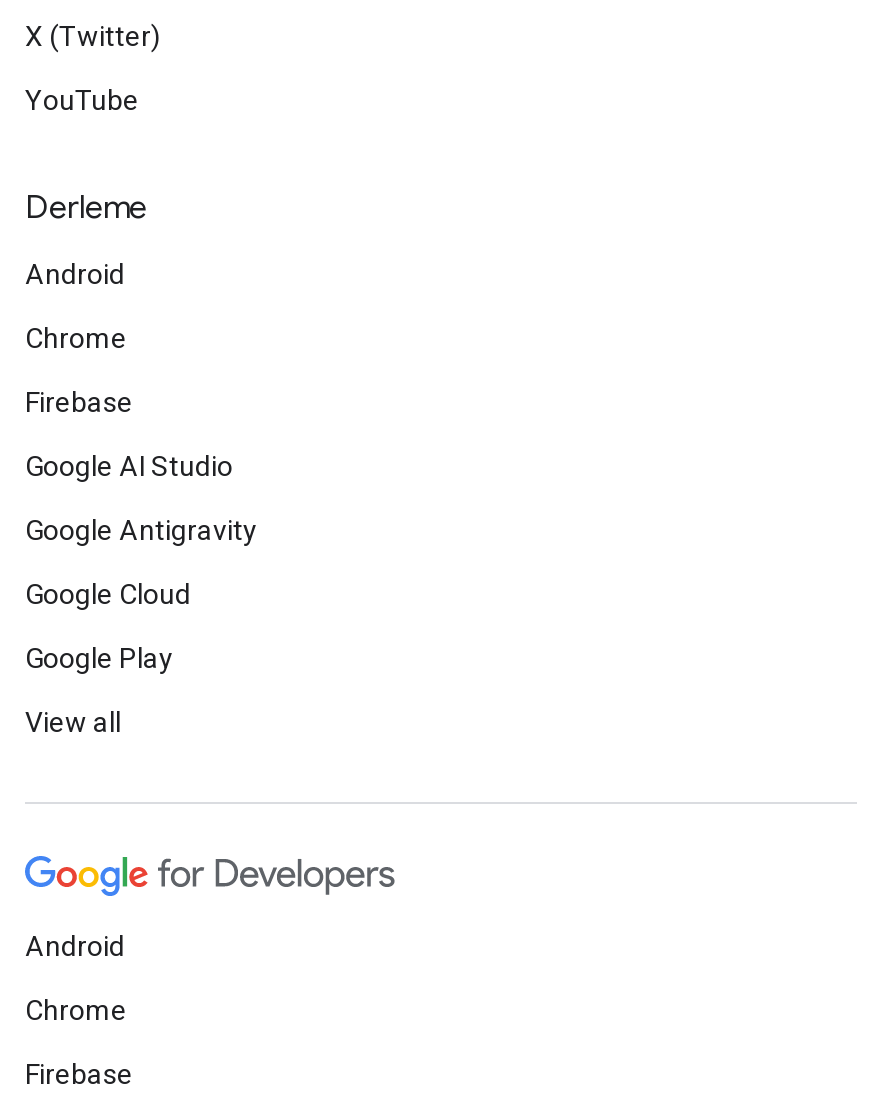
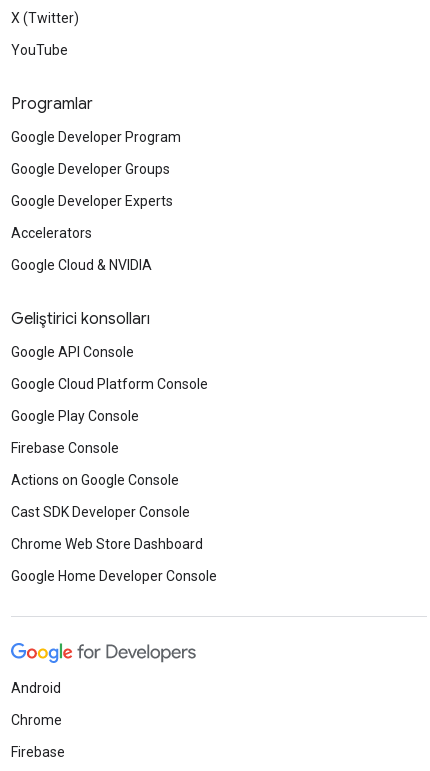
- Derleme
- Android
- Chrome
- Firebase
- Google AI Studio
- Google Antigravity
- Google Cloud
- Google Play
- View all
+ Programlar
+ Google Developer Program
+ Google Developer Groups
+ Google Developer Experts
+ Accelerators
+ Google Cloud & NVIDIA
+ Geliştirici konsolları
+ Google API Console
+ Google Cloud Platform Console
+ Google Play Console
+ Firebase Console
+ Actions on Google Console
+ Cast SDK Developer Console
+ Chrome Web Store Dashboard
+ Google Home Developer Console
